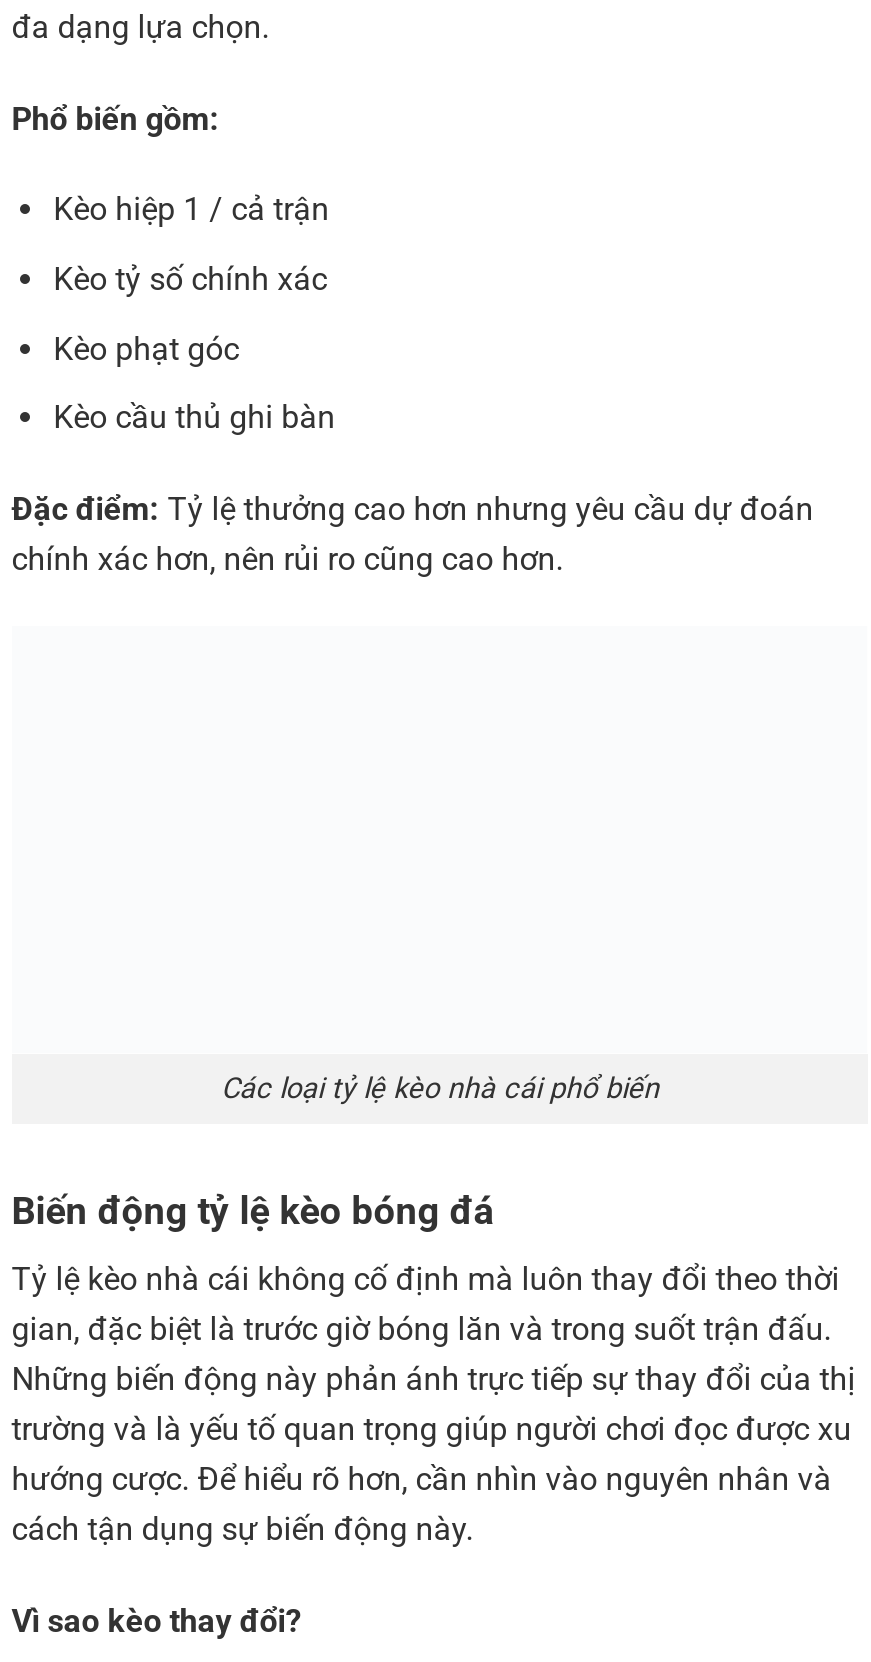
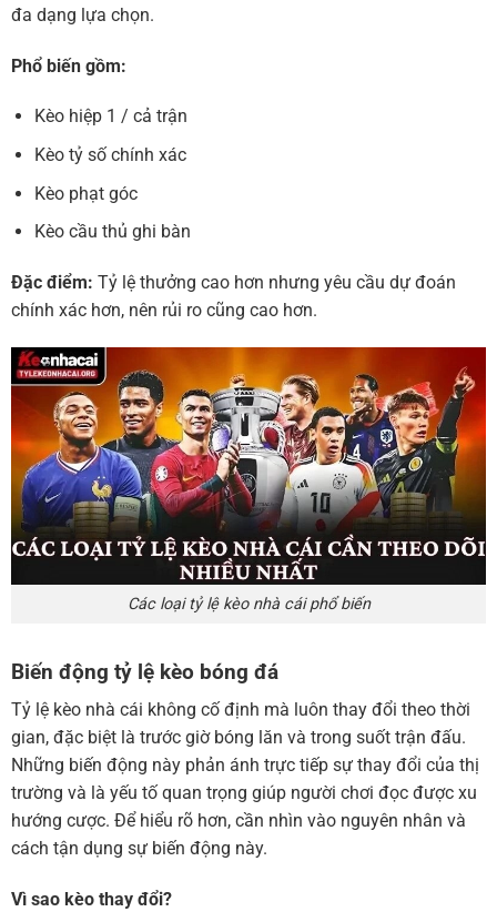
+ [image]
